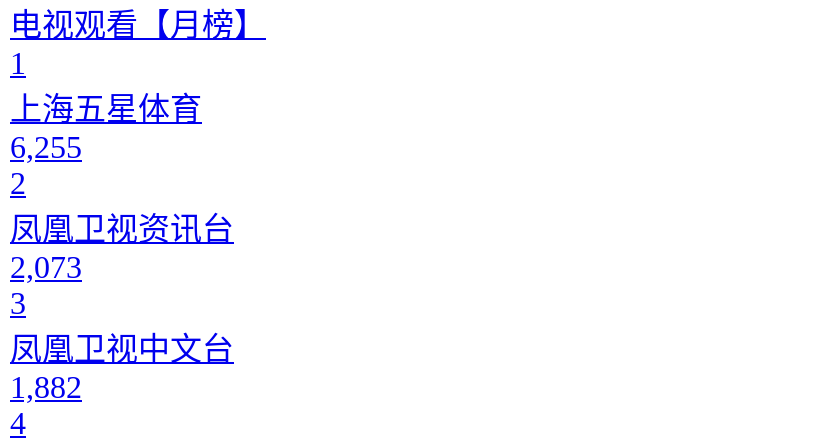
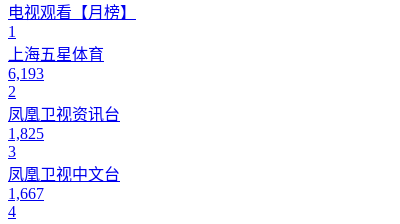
- 6,255
+ 6,193

- 2,073
+ 1,825

- 1,882
+ 1,667
